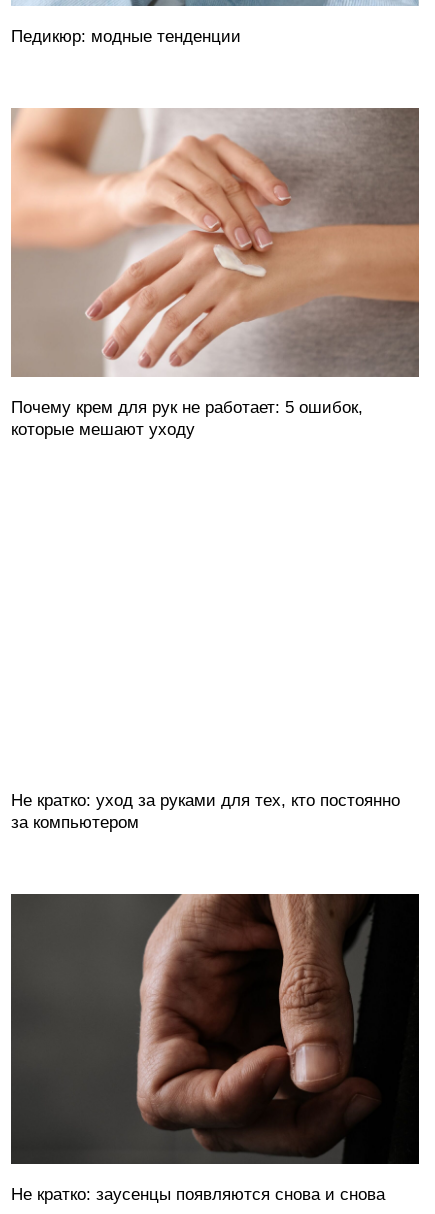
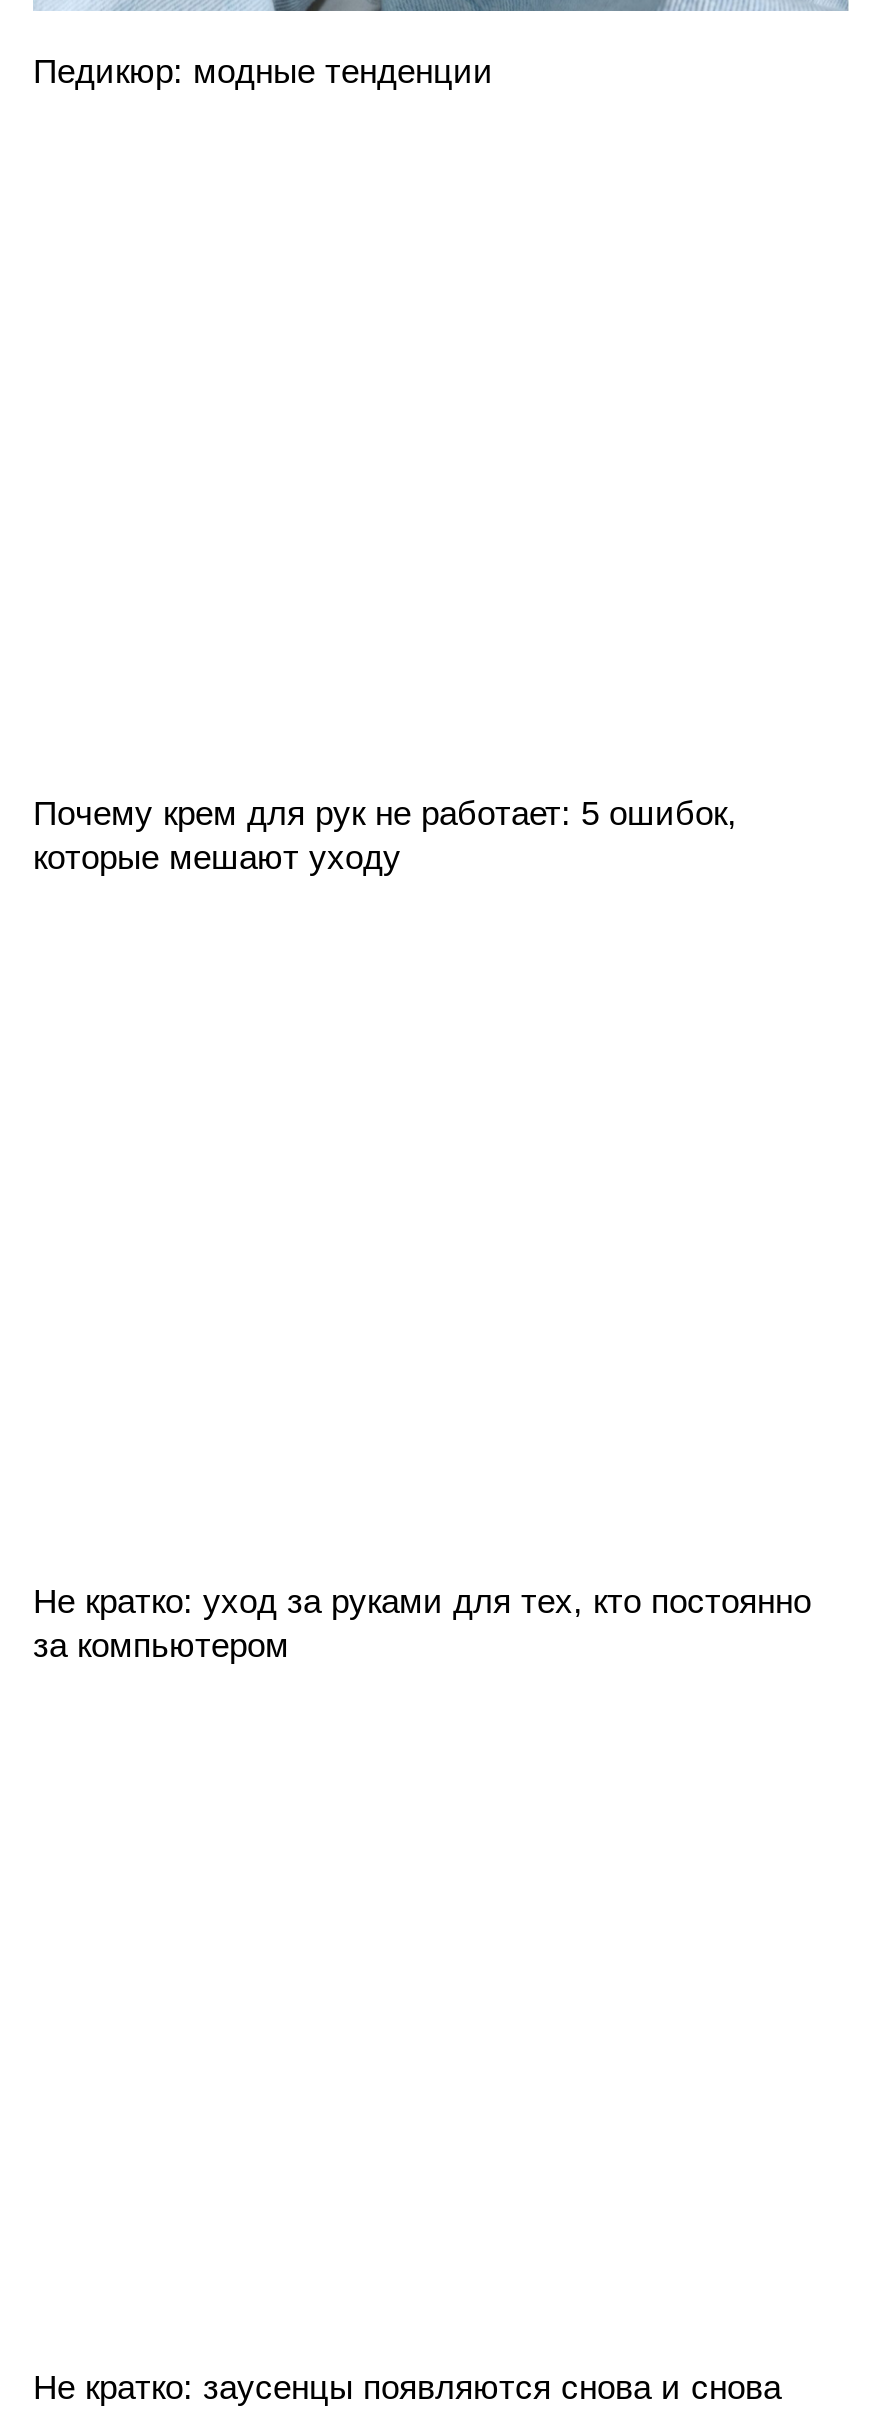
- [image]

- [image]
